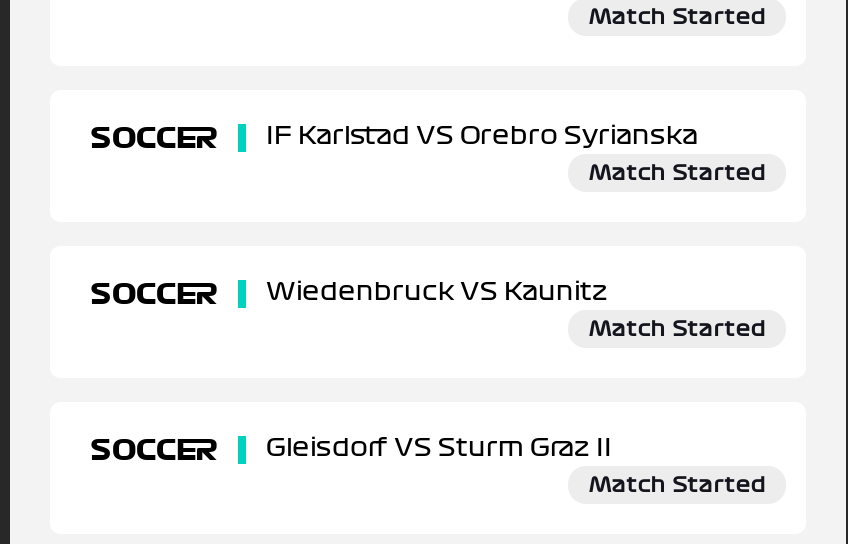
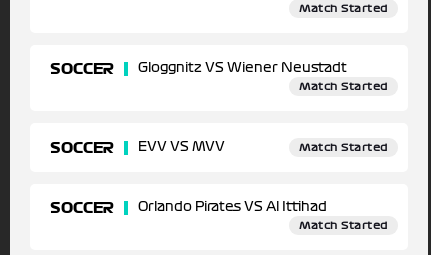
- IF Karlstad VS Orebro Syrianska
+ Gloggnitz VS Wiener Neustadt

- Wiedenbruck VS Kaunitz
+ EVV VS MVV

- Gleisdorf VS Sturm Graz II
+ Orlando Pirates VS Al Ittihad
